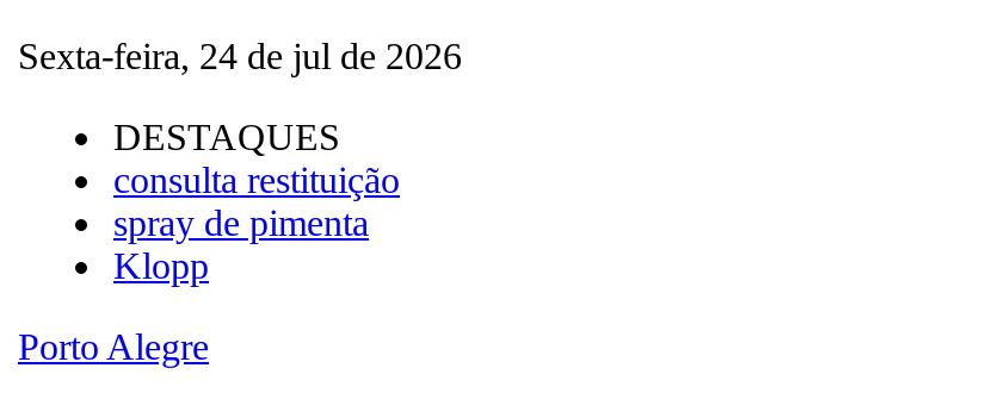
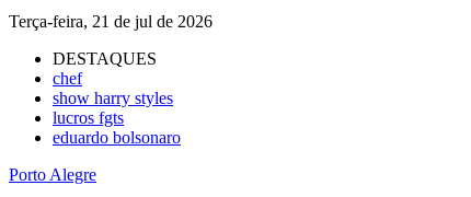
- Sexta-feira, 24 de jul de 2026
+ Terça-feira, 21 de jul de 2026

- consulta restituição
- spray de pimenta
- Klopp
+ chef
+ show harry styles
+ lucros fgts
+ eduardo bolsonaro
